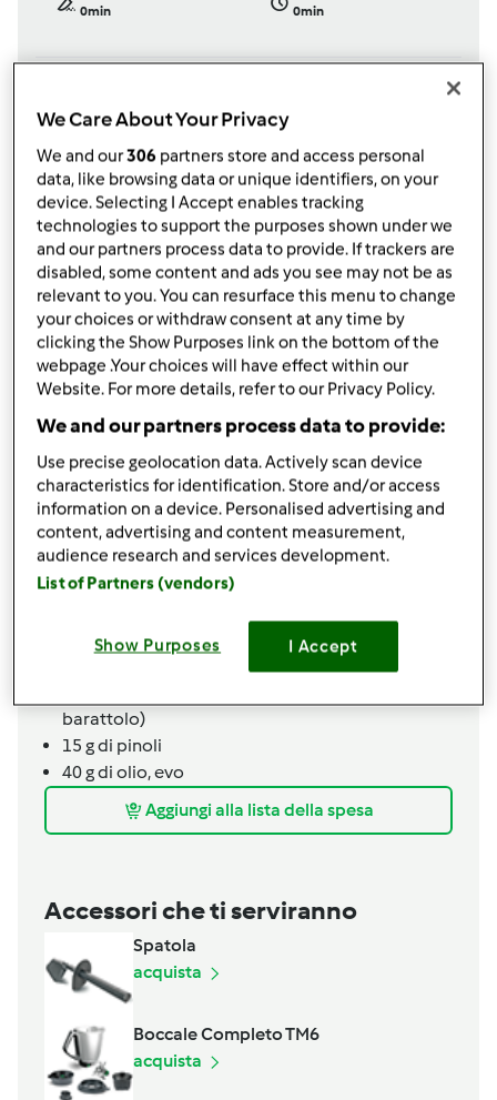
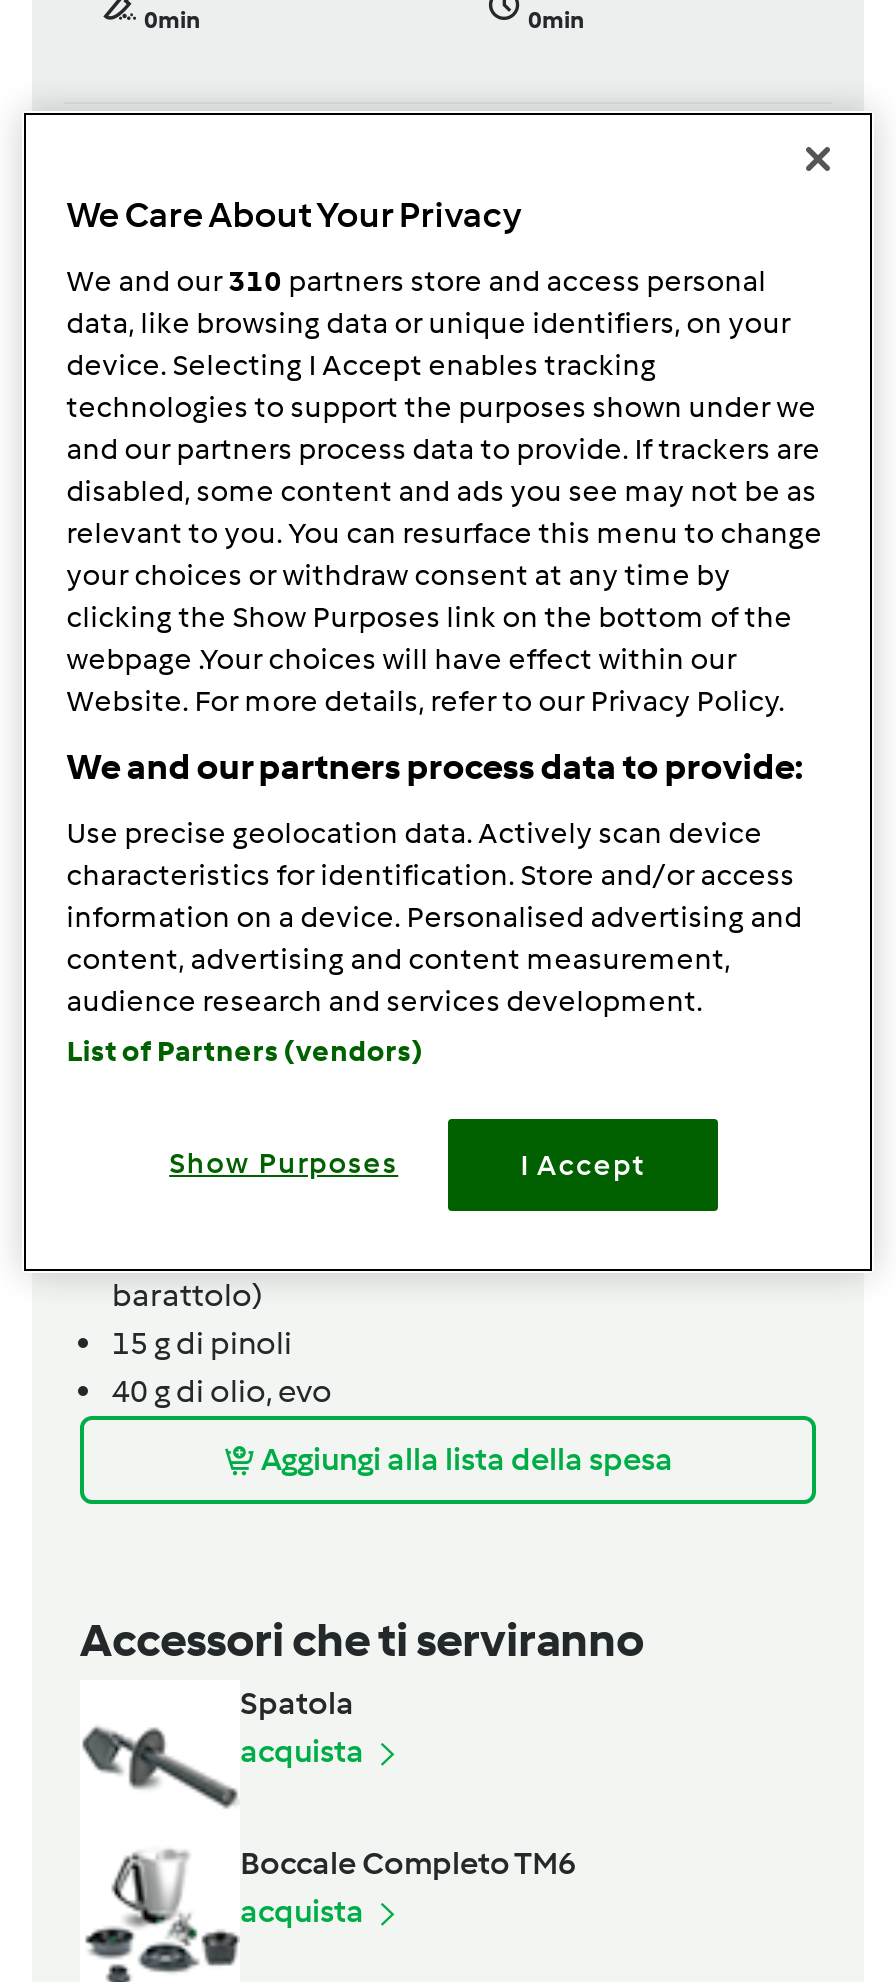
- We and our306 partners store and access personal
+ We and our310 partners store and access personal
